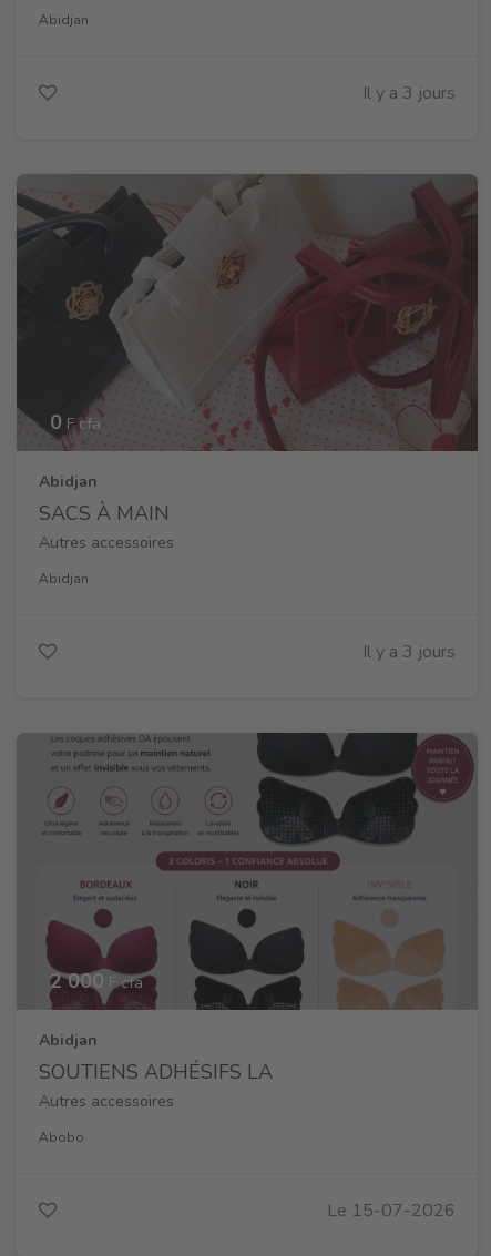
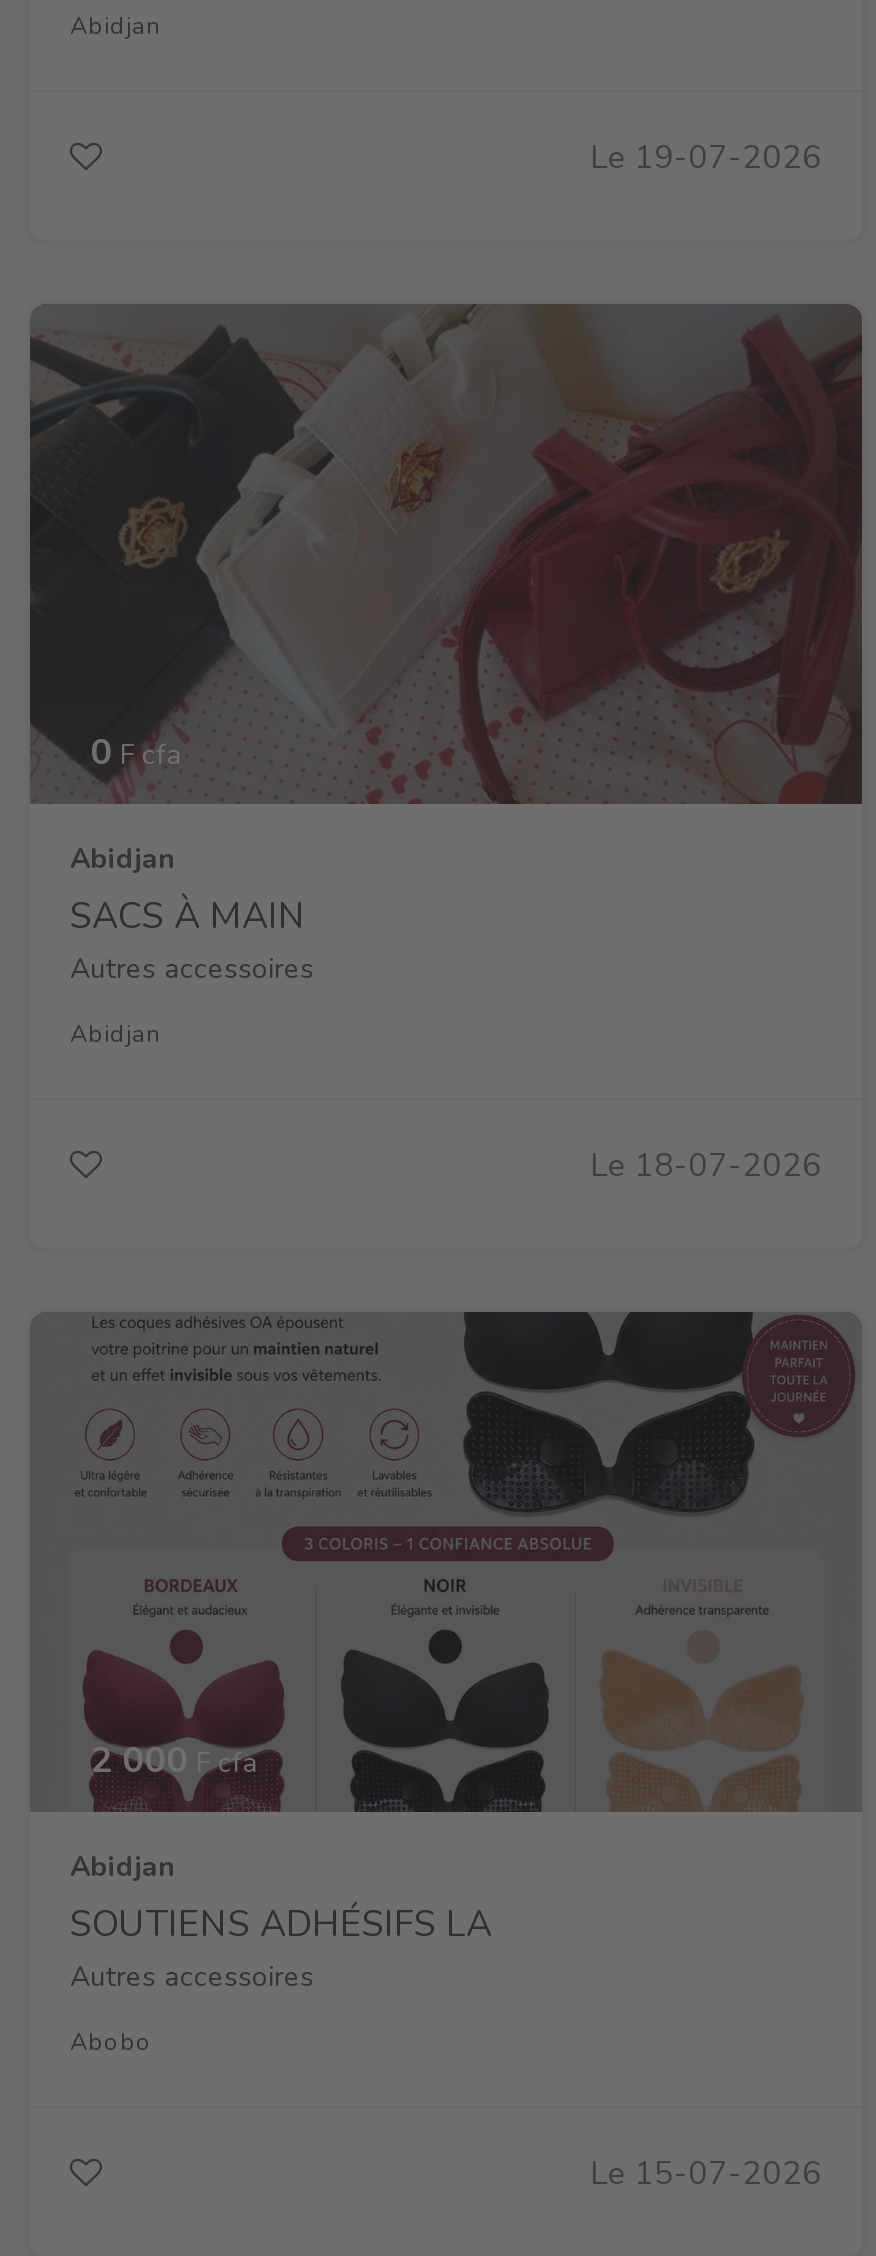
- Il y a 3 jours
+ Le 19-07-2026

- Il y a 3 jours
+ Le 18-07-2026
